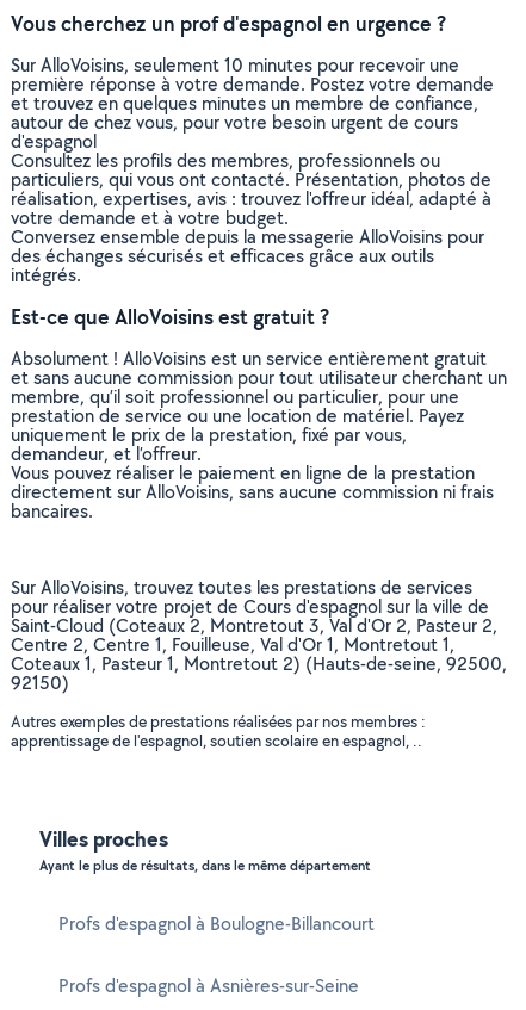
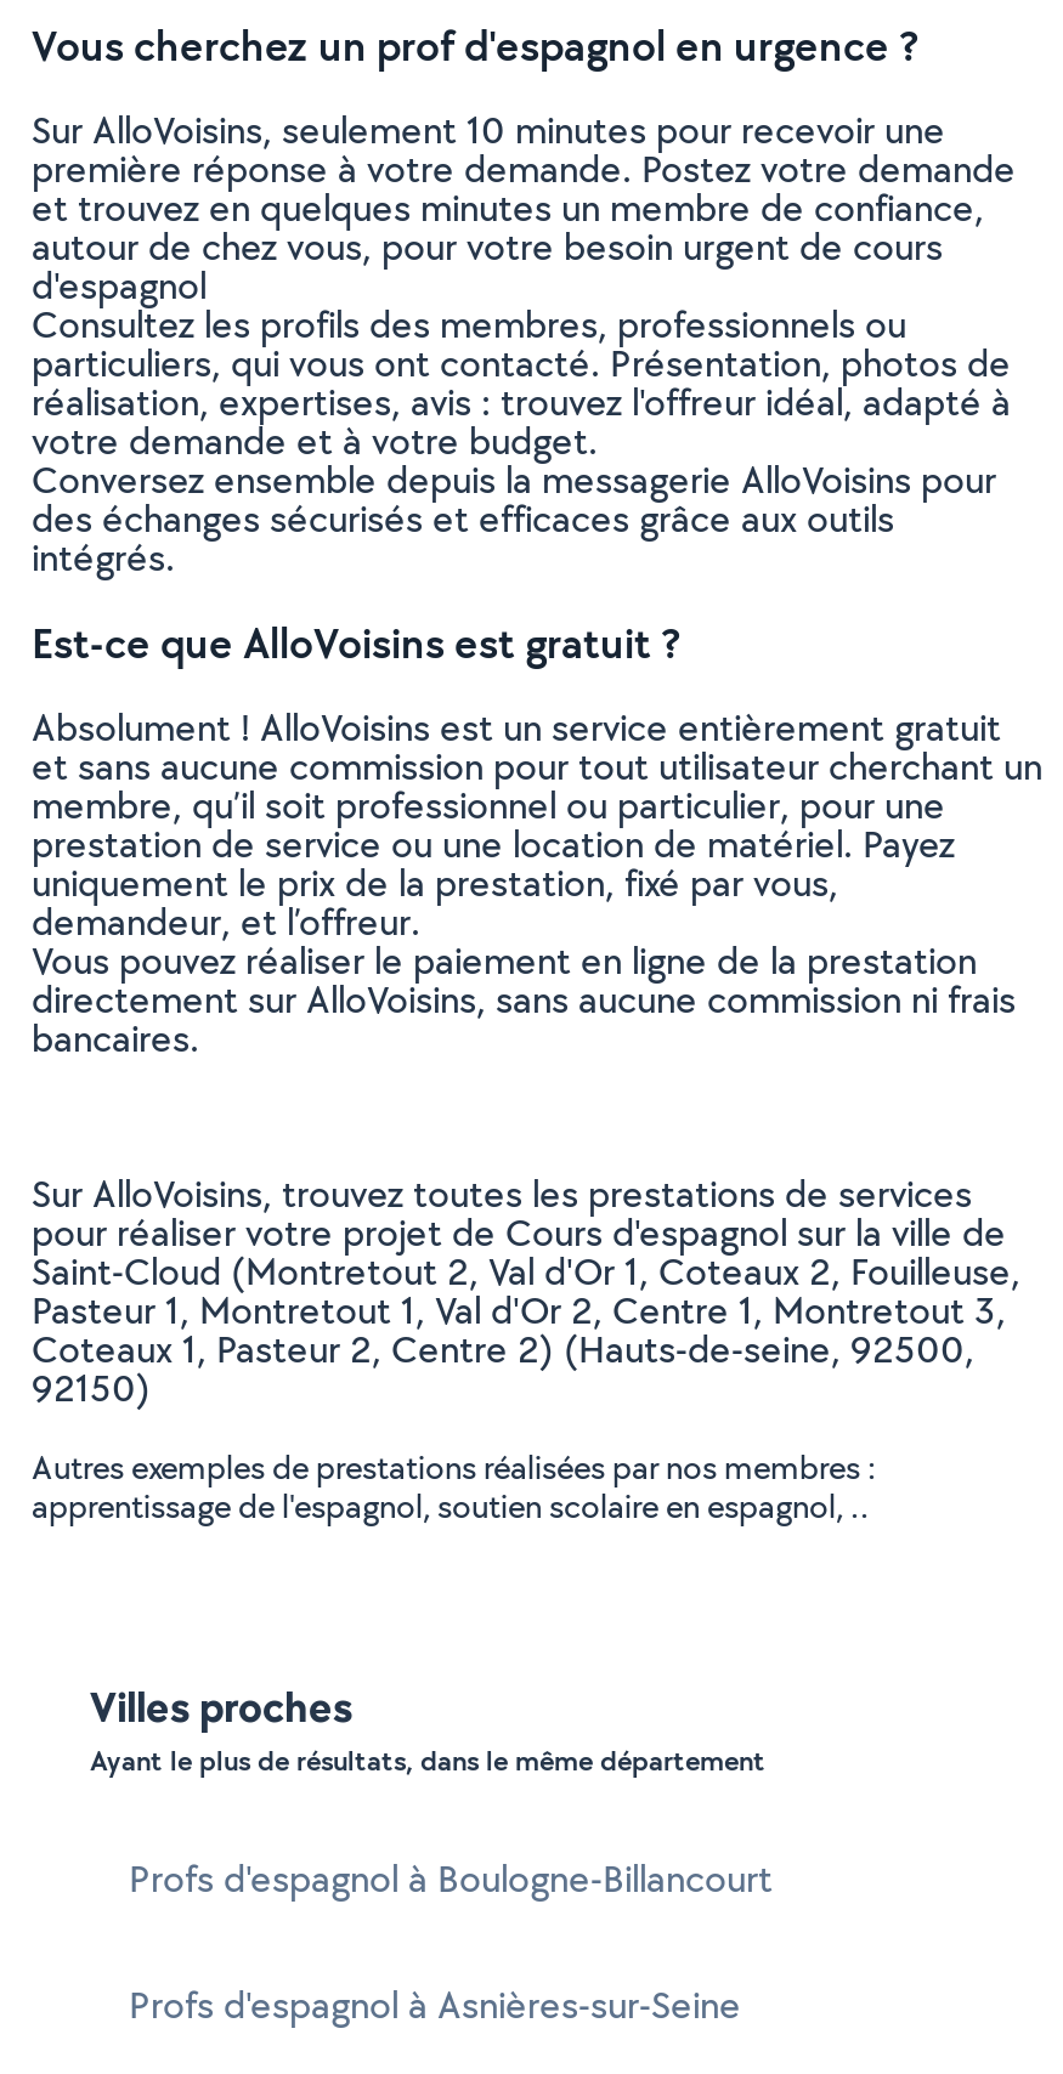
- Saint-Cloud (Coteaux 2, Montretout 3, Val d'Or 2, Pasteur 2,
- Centre 2, Centre 1, Fouilleuse, Val d'Or 1, Montretout 1,
- Coteaux 1, Pasteur 1, Montretout 2) (Hauts-de-seine, 92500,
+ Saint-Cloud (Montretout 2, Val d'Or 1, Coteaux 2, Fouilleuse,
+ Pasteur 1, Montretout 1, Val d'Or 2, Centre 1, Montretout 3,
+ Coteaux 1, Pasteur 2, Centre 2) (Hauts-de-seine, 92500,
